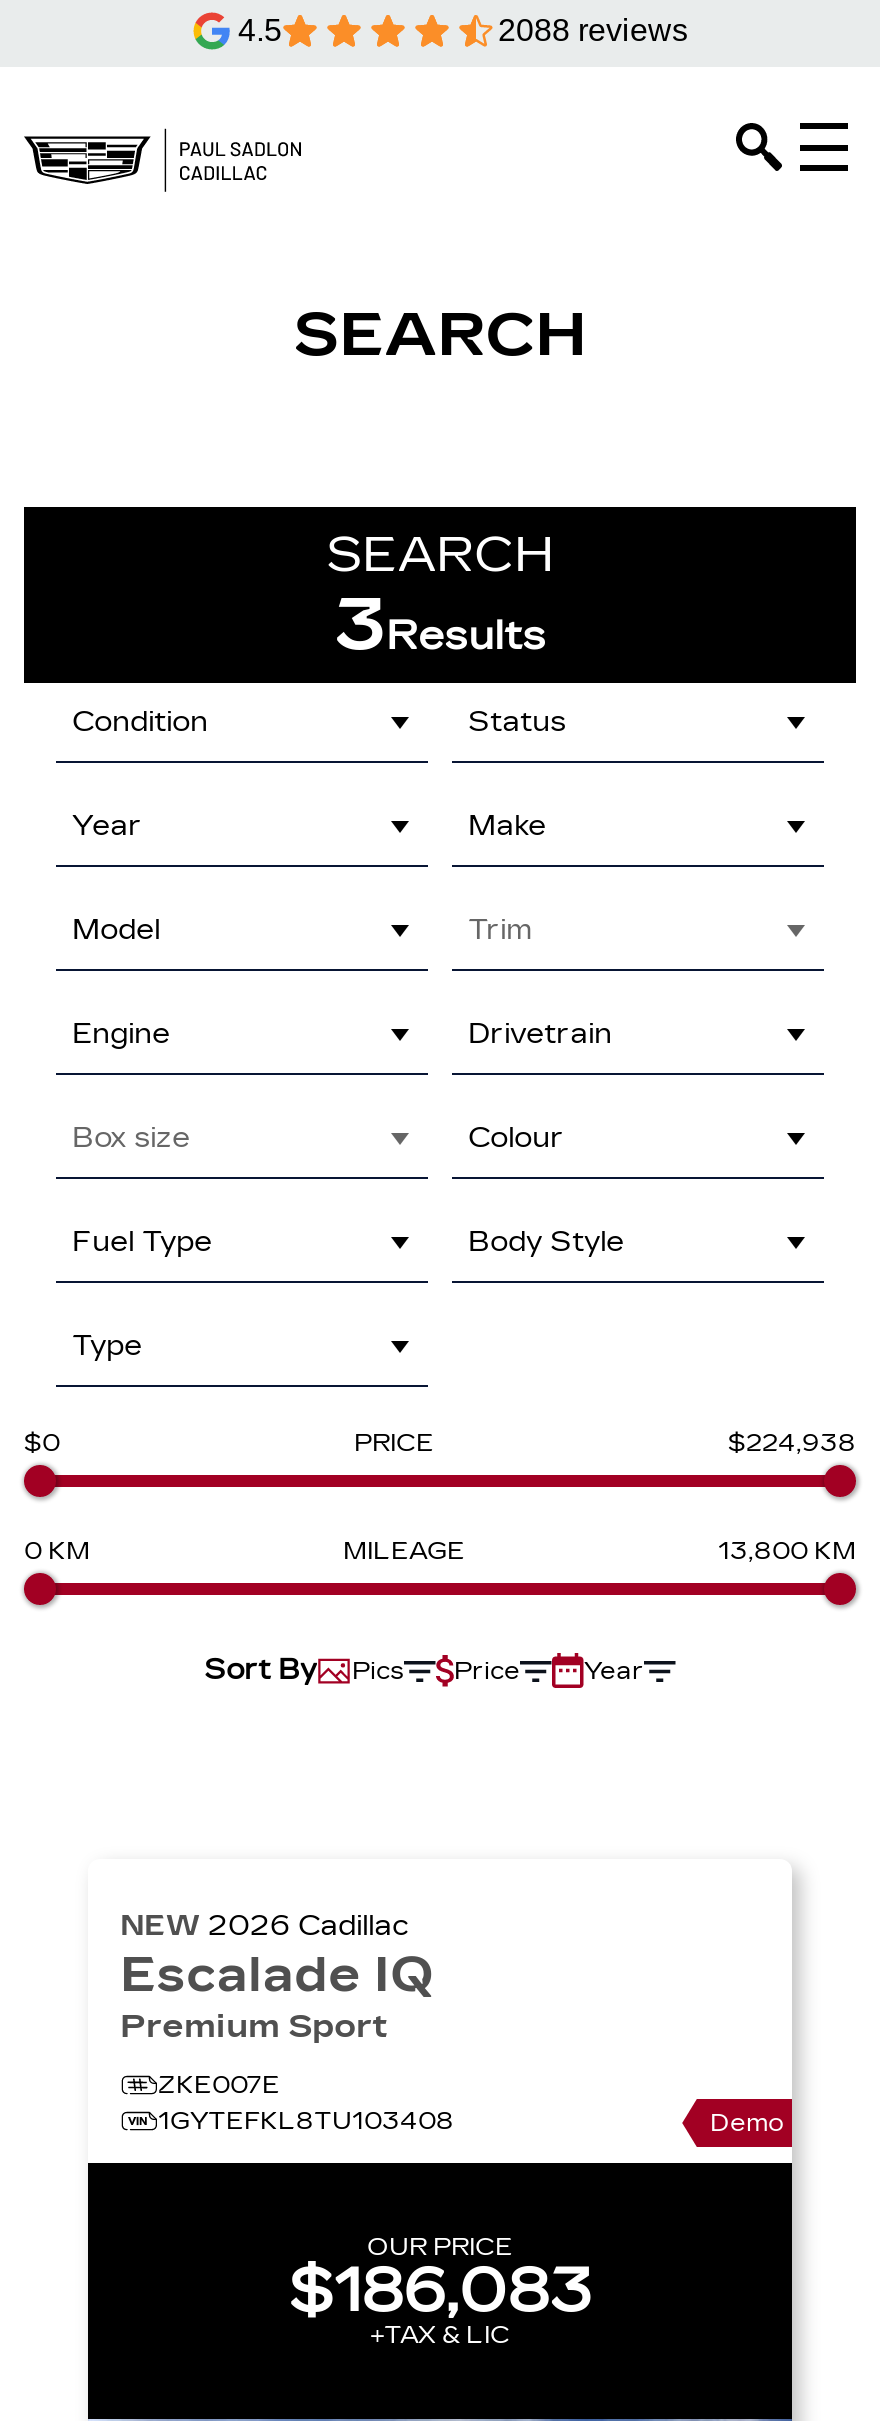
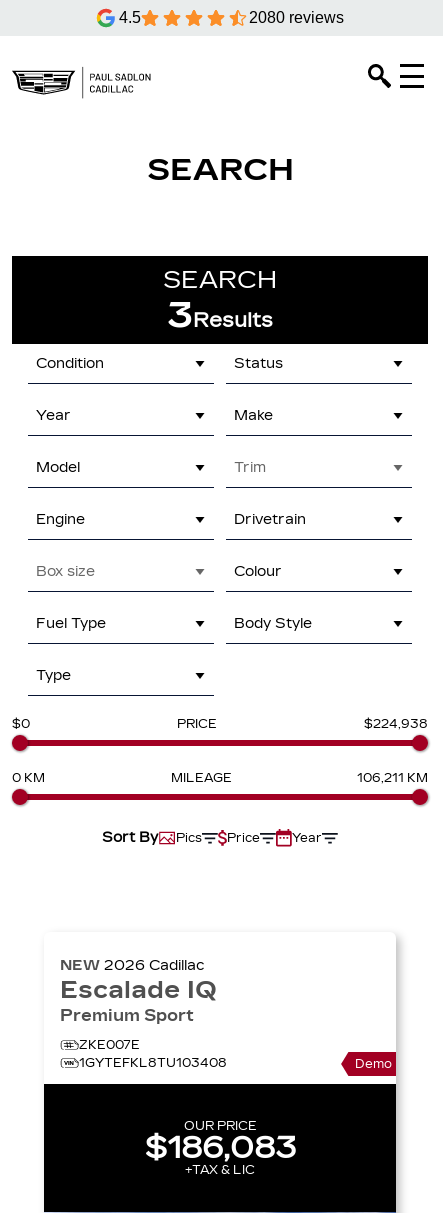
- 2088 reviews
+ 2080 reviews

- 13,800 KM
+ 106,211 KM
